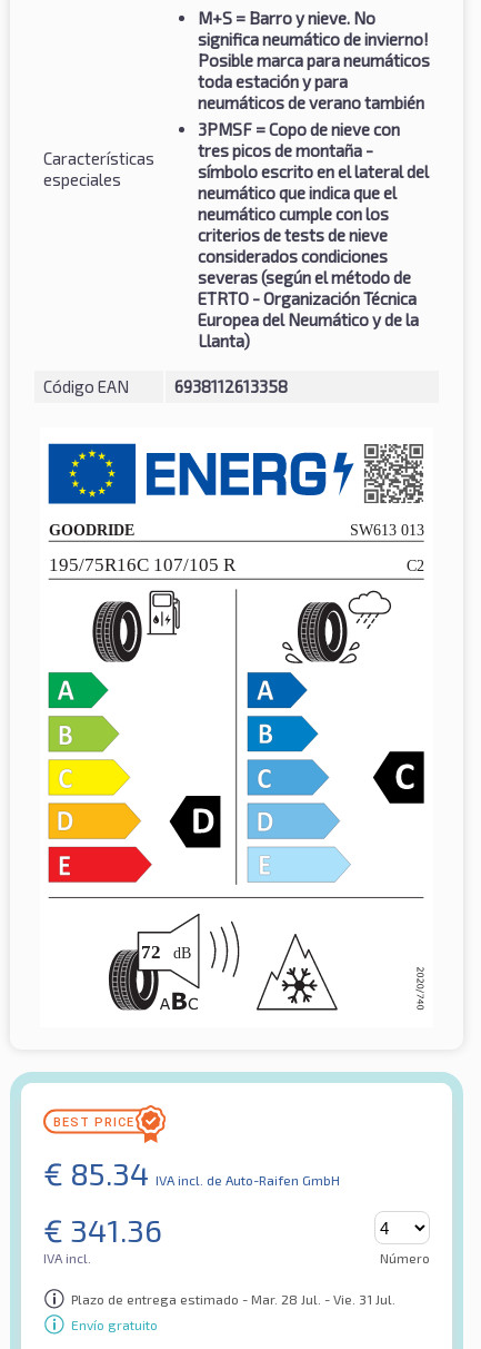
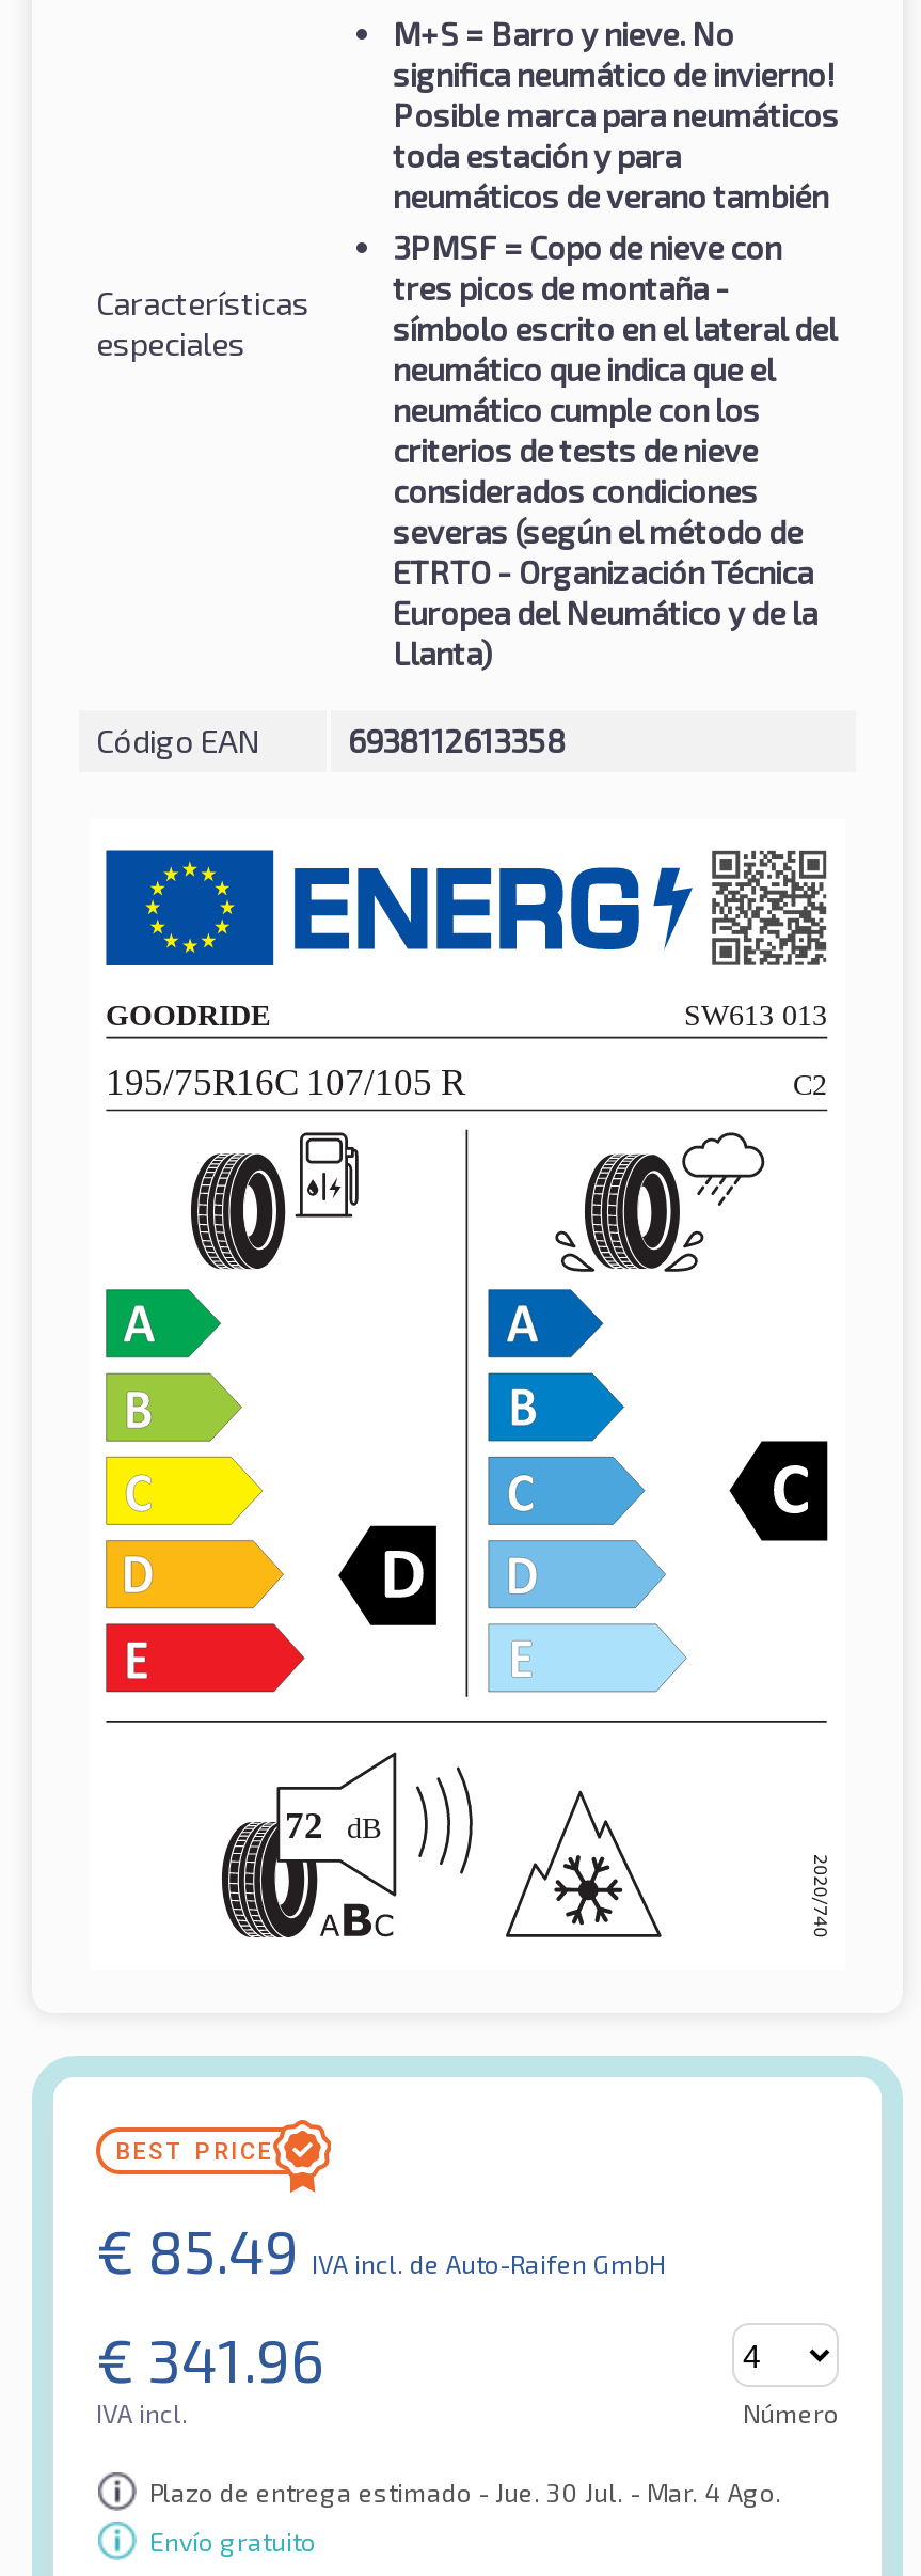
- € 85.34 IVA incl. de Auto-Raifen GmbH
+ € 85.49 IVA incl. de Auto-Raifen GmbH

- € 341.36
+ € 341.96

- Plazo de entrega estimado - Mar. 28 Jul. - Vie. 31 Jul.
+ Plazo de entrega estimado - Jue. 30 Jul. - Mar. 4 Ago.
